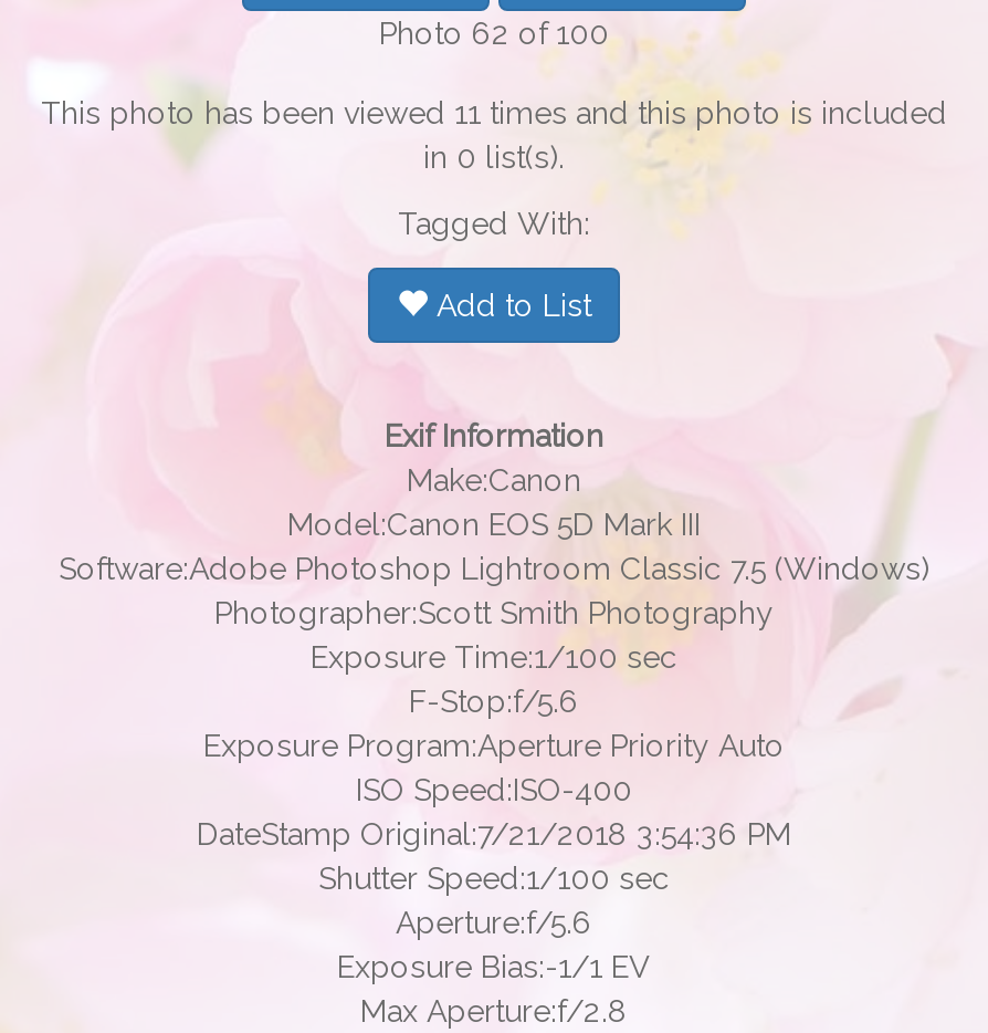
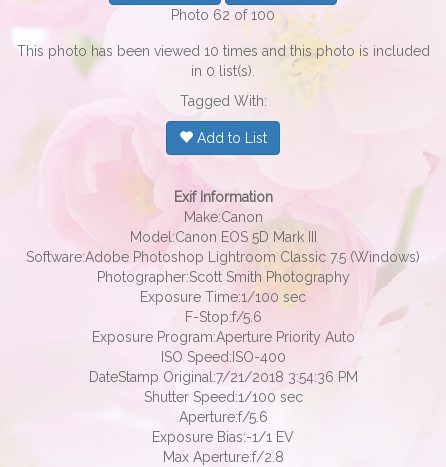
- This photo has been viewed 11 times and this photo is included
+ This photo has been viewed 10 times and this photo is included
